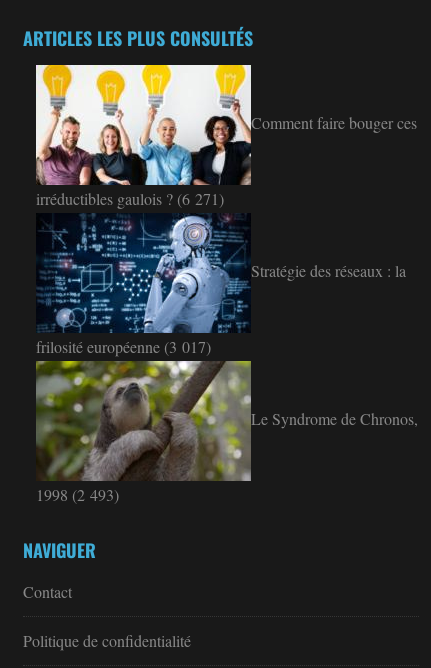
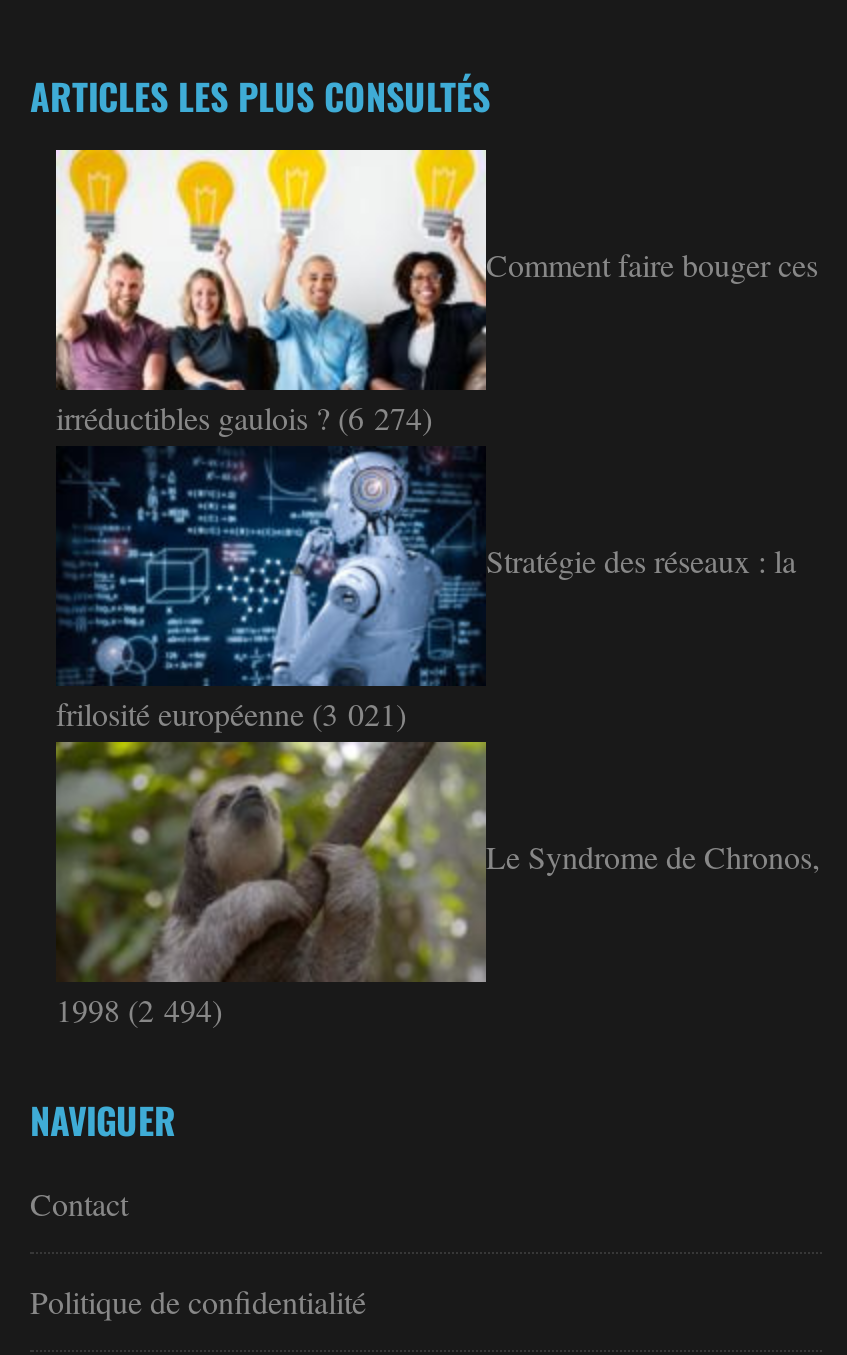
- irréductibles gaulois ? (6 271)
+ irréductibles gaulois ? (6 274)

- frilosité européenne (3 017)
+ frilosité européenne (3 021)

- 1998 (2 493)
+ 1998 (2 494)
